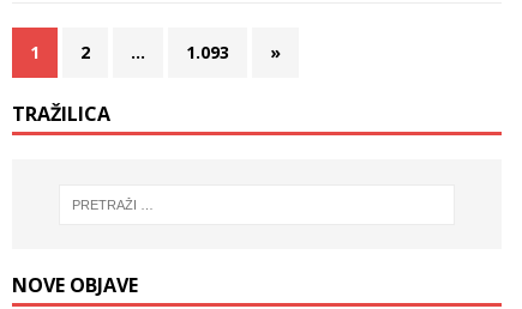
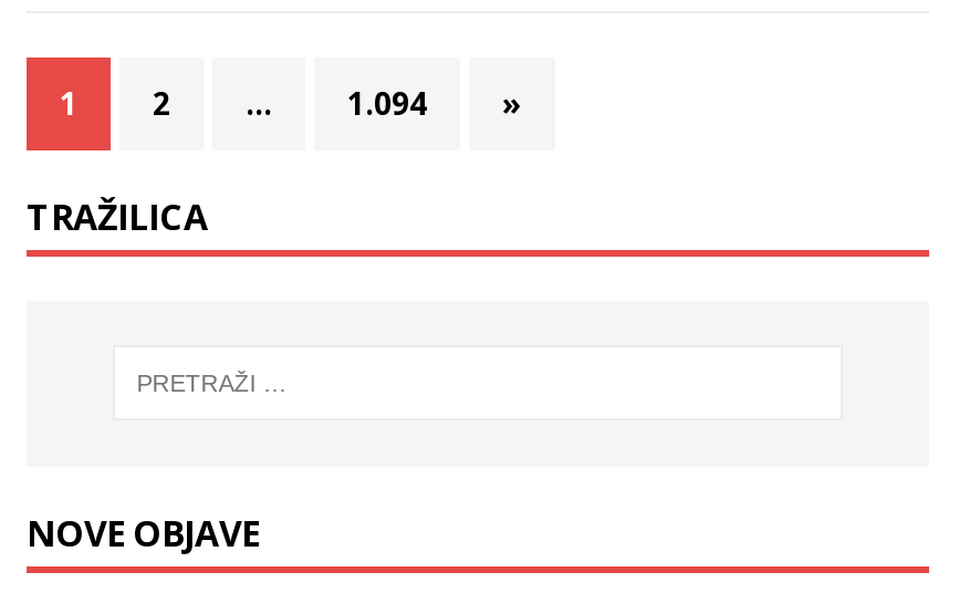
- 1.093
+ 1.094
